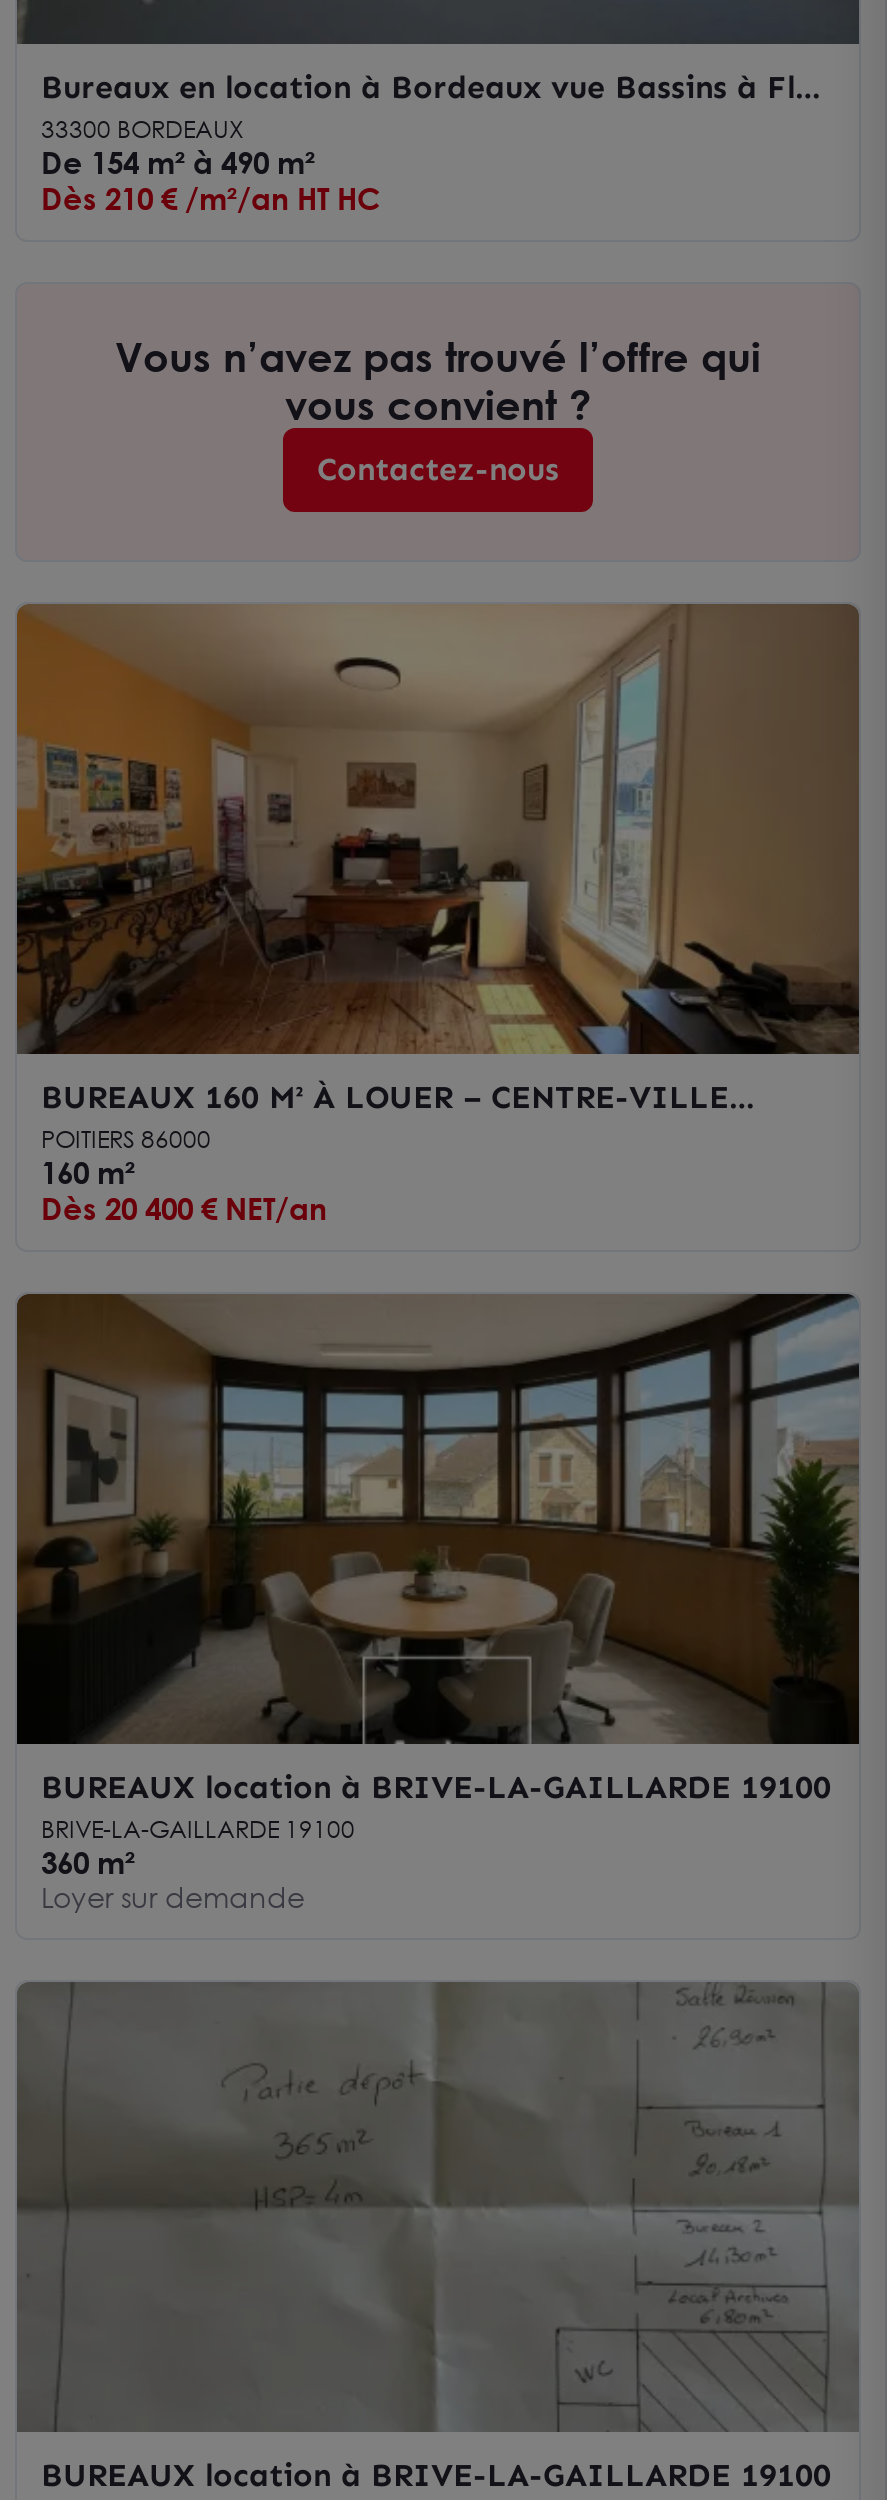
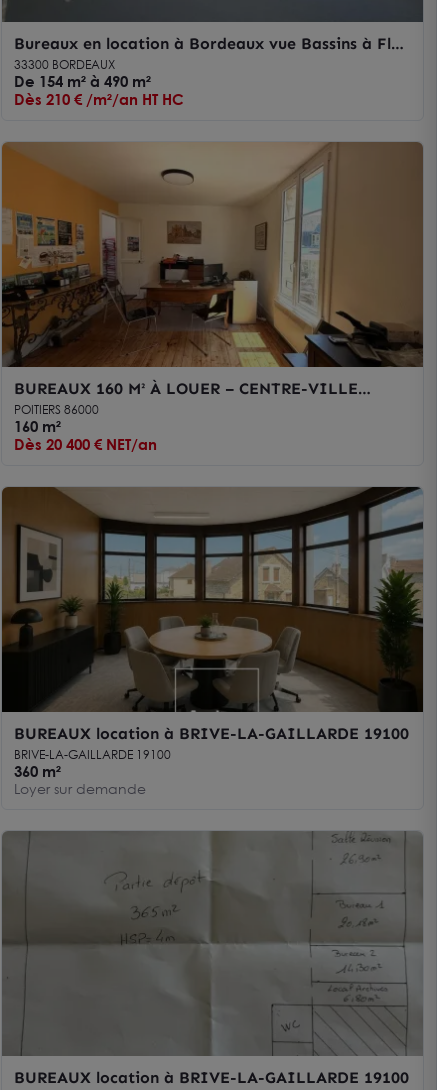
- Vous n’avez pas trouvé l’offre qui
- vous convient ?
- Contactez-nous
